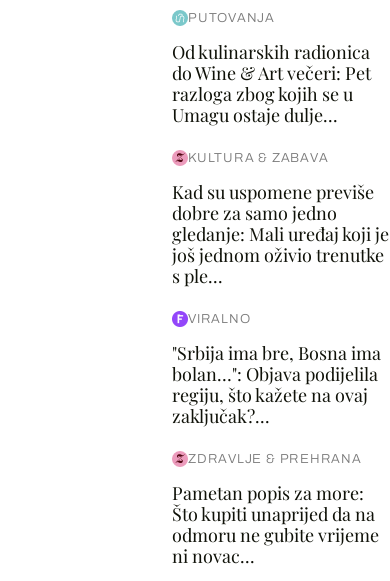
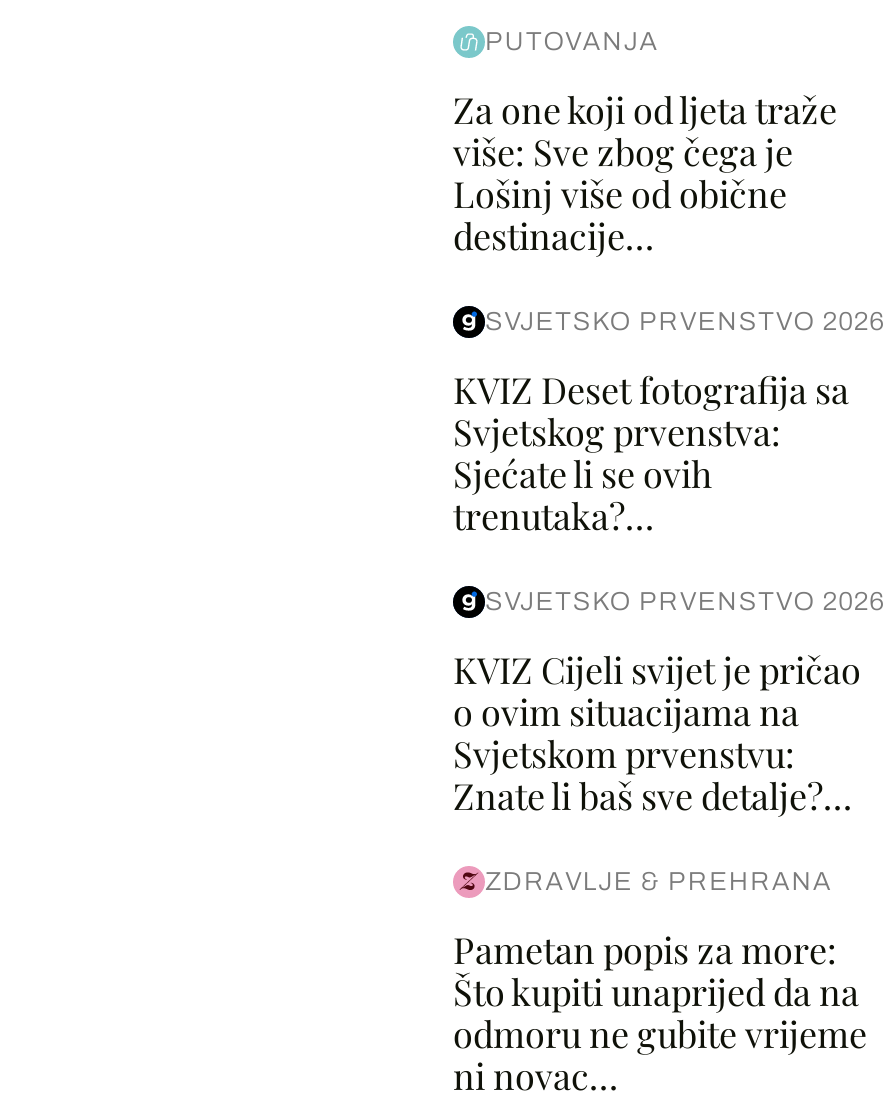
- Od kulinarskih radionica
- do Wine & Art večeri: Pet
- razloga zbog kojih se u
- Umagu ostaje dulje...
+ Za one koji od ljeta traže
+ više: Sve zbog čega je
+ Lošinj više od obične
+ destinacije...

- KULTURA & ZABAVA
+ SVJETSKO PRVENSTVO 2026

- Kad su uspomene previše
- dobre za samo jedno
- gledanje: Mali uređaj koji je
- još jednom oživio trenutke
- s ple...
+ KVIZ Deset fotografija sa
+ Svjetskog prvenstva:
+ Sjećate li se ovih
+ trenutaka?...

- VIRALNO
+ SVJETSKO PRVENSTVO 2026

- "Srbija ima bre, Bosna ima
- bolan…": Objava podijelila
- regiju, što kažete na ovaj
- zaključak?...
+ KVIZ Cijeli svijet je pričao
+ o ovim situacijama na
+ Svjetskom prvenstvu:
+ Znate li baš sve detalje?...
